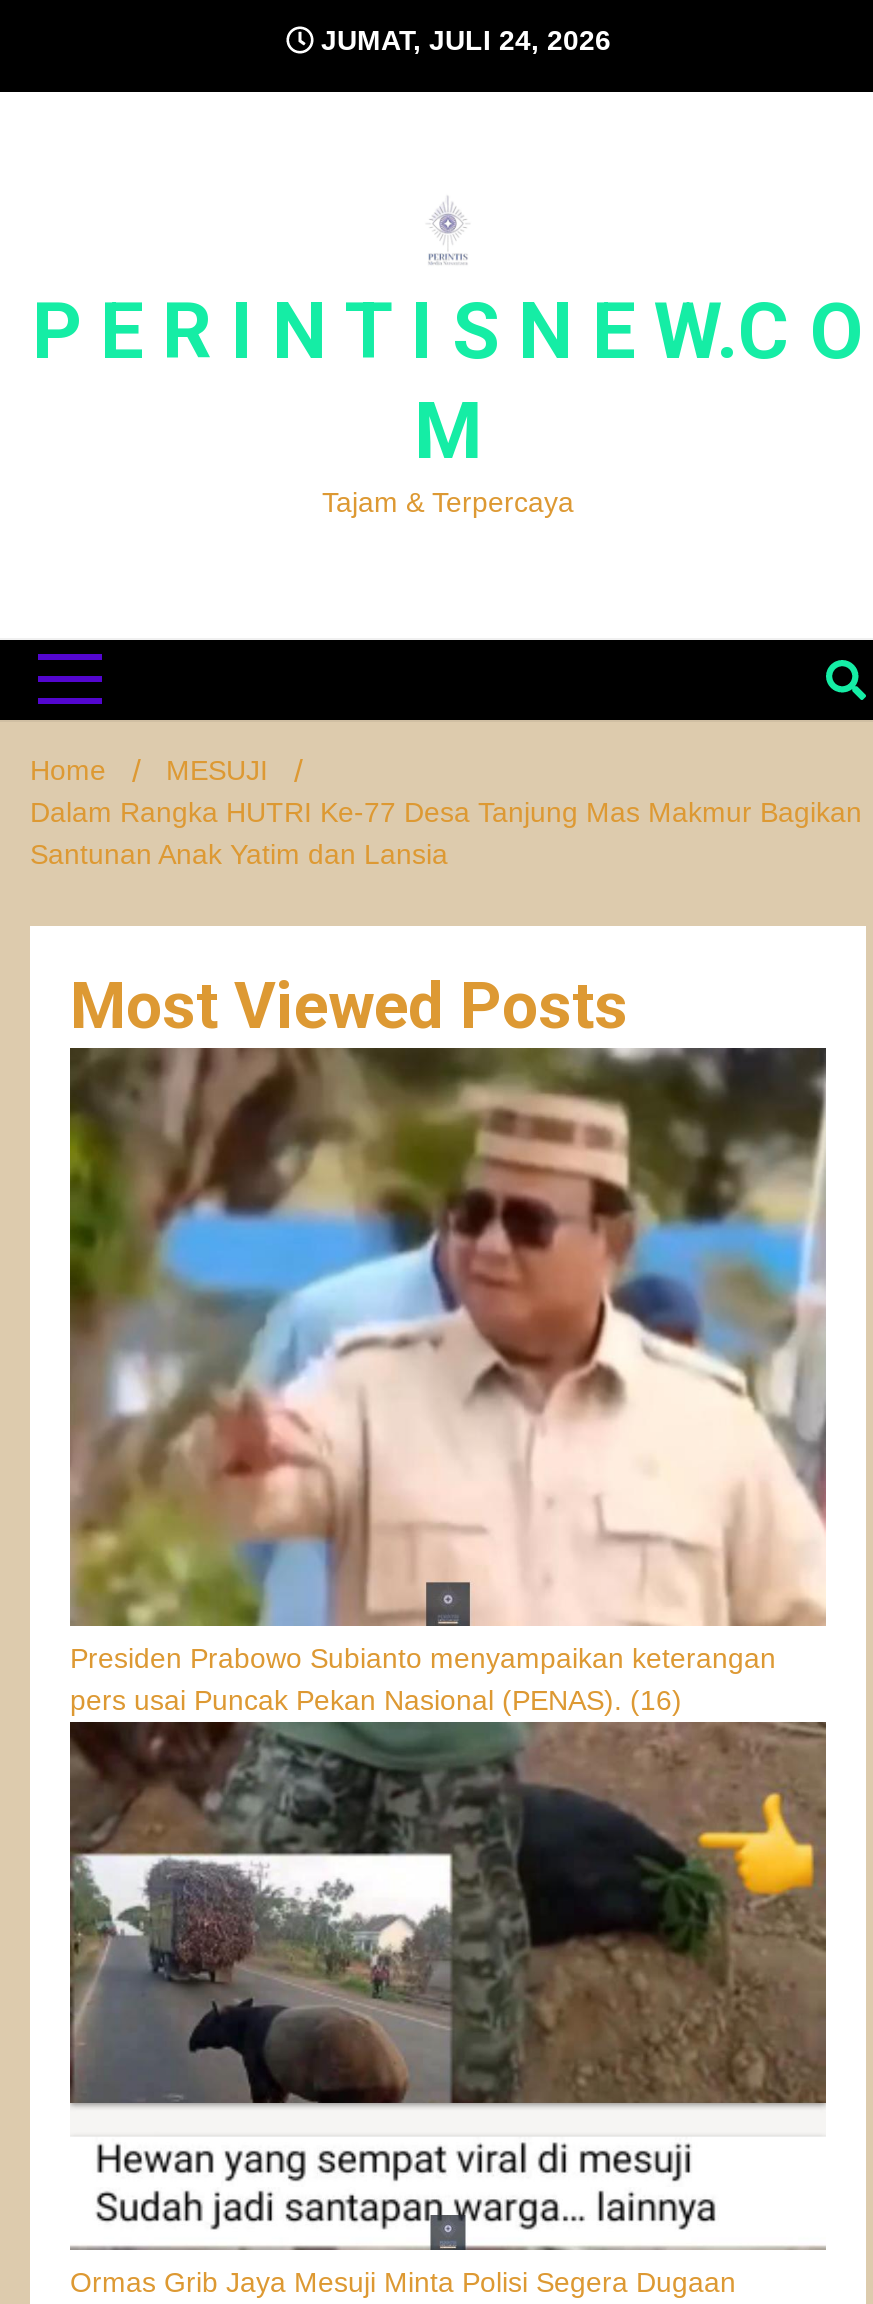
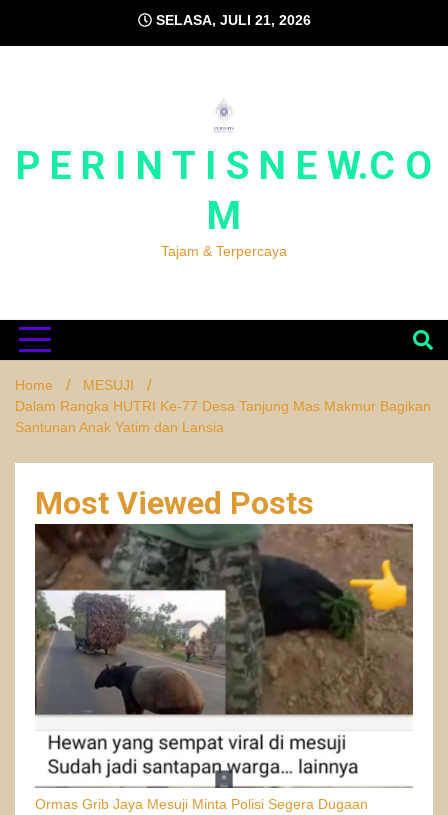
- JUMAT, JULI 24, 2026
+ SELASA, JULI 21, 2026

- [image]
- Presiden Prabowo Subianto menyampaikan keterangan
- pers usai Puncak Pekan Nasional (PENAS). (16)
